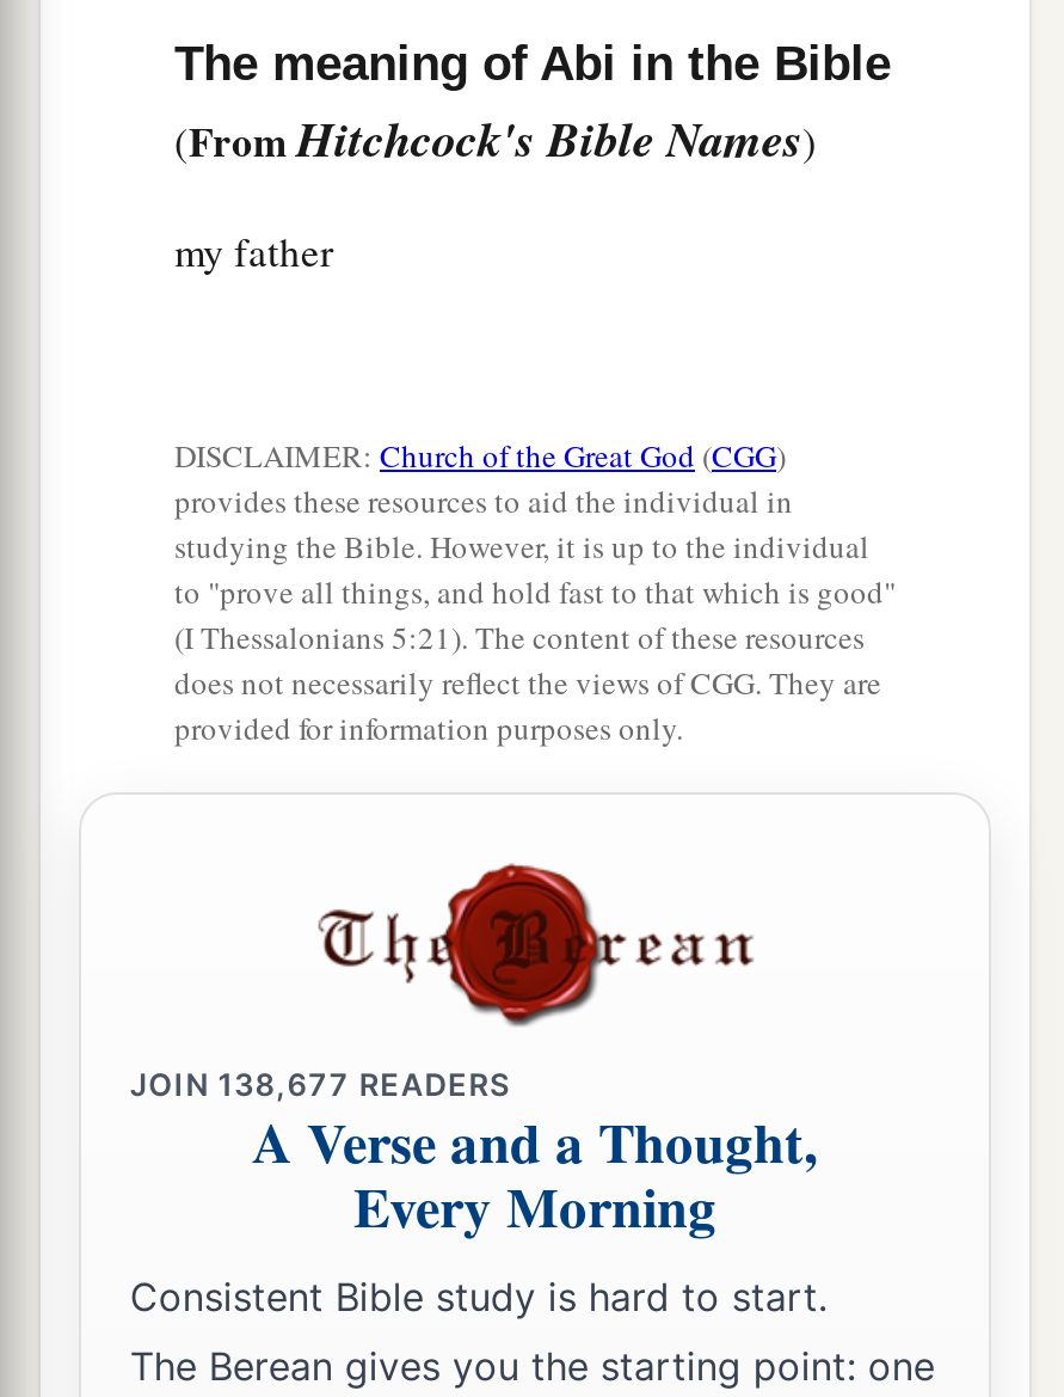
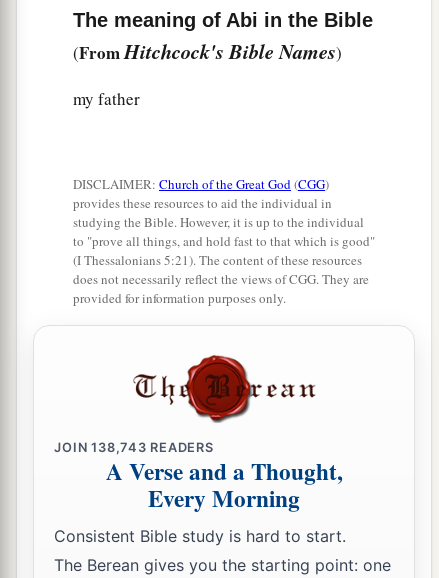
- JOIN 138,677 READERS
+ JOIN 138,743 READERS
